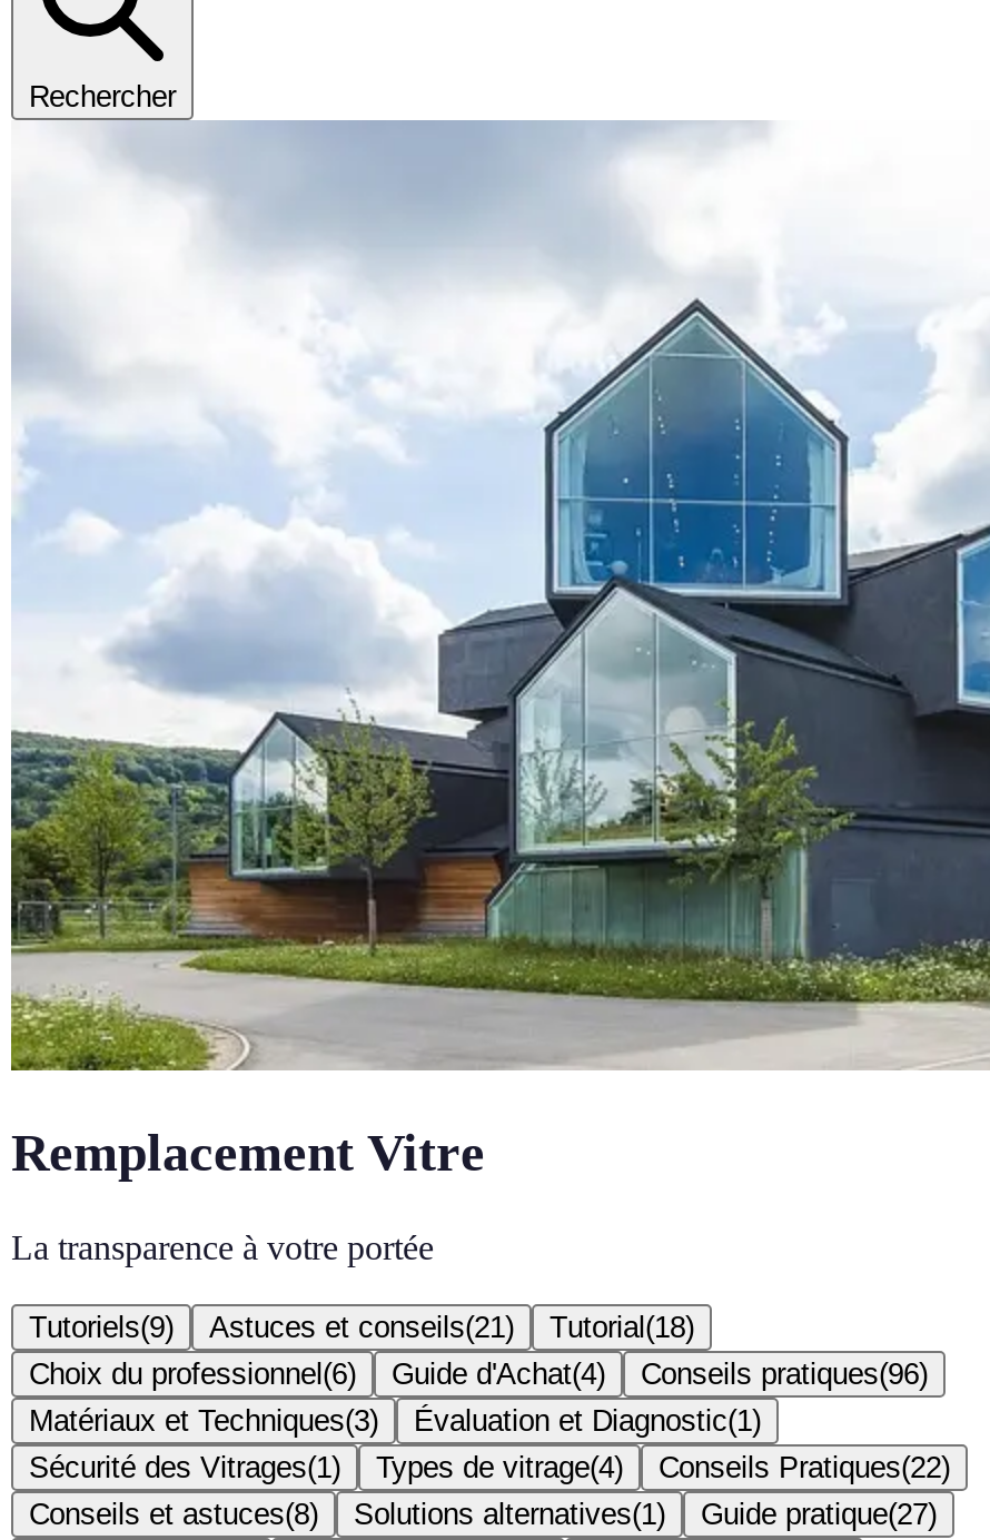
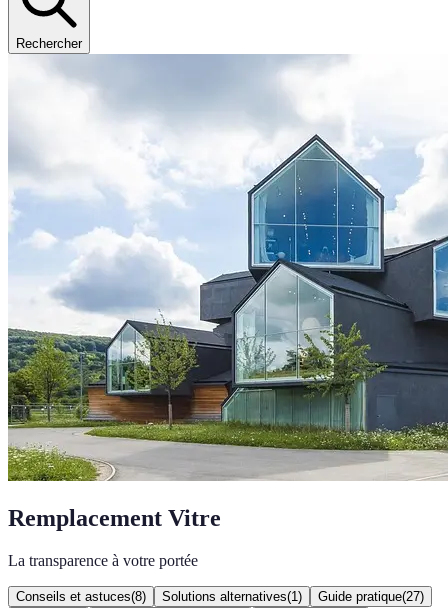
- Tutoriels(9)
- Astuces et conseils(21)
- Tutorial(18)
- Choix du professionnel(6)
- Guide d'Achat(4)
- Conseils pratiques(96)
- Matériaux et Techniques(3)
- Évaluation et Diagnostic(1)
- Sécurité des Vitrages(1)
- Types de vitrage(4)
- Conseils Pratiques(22)
